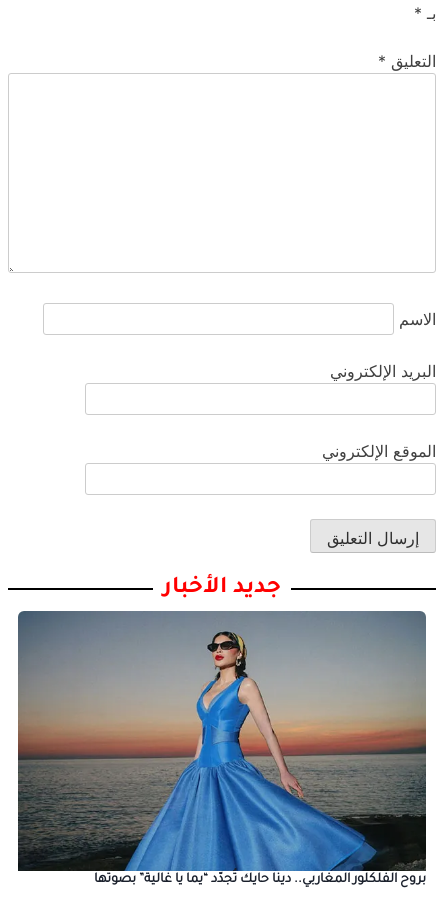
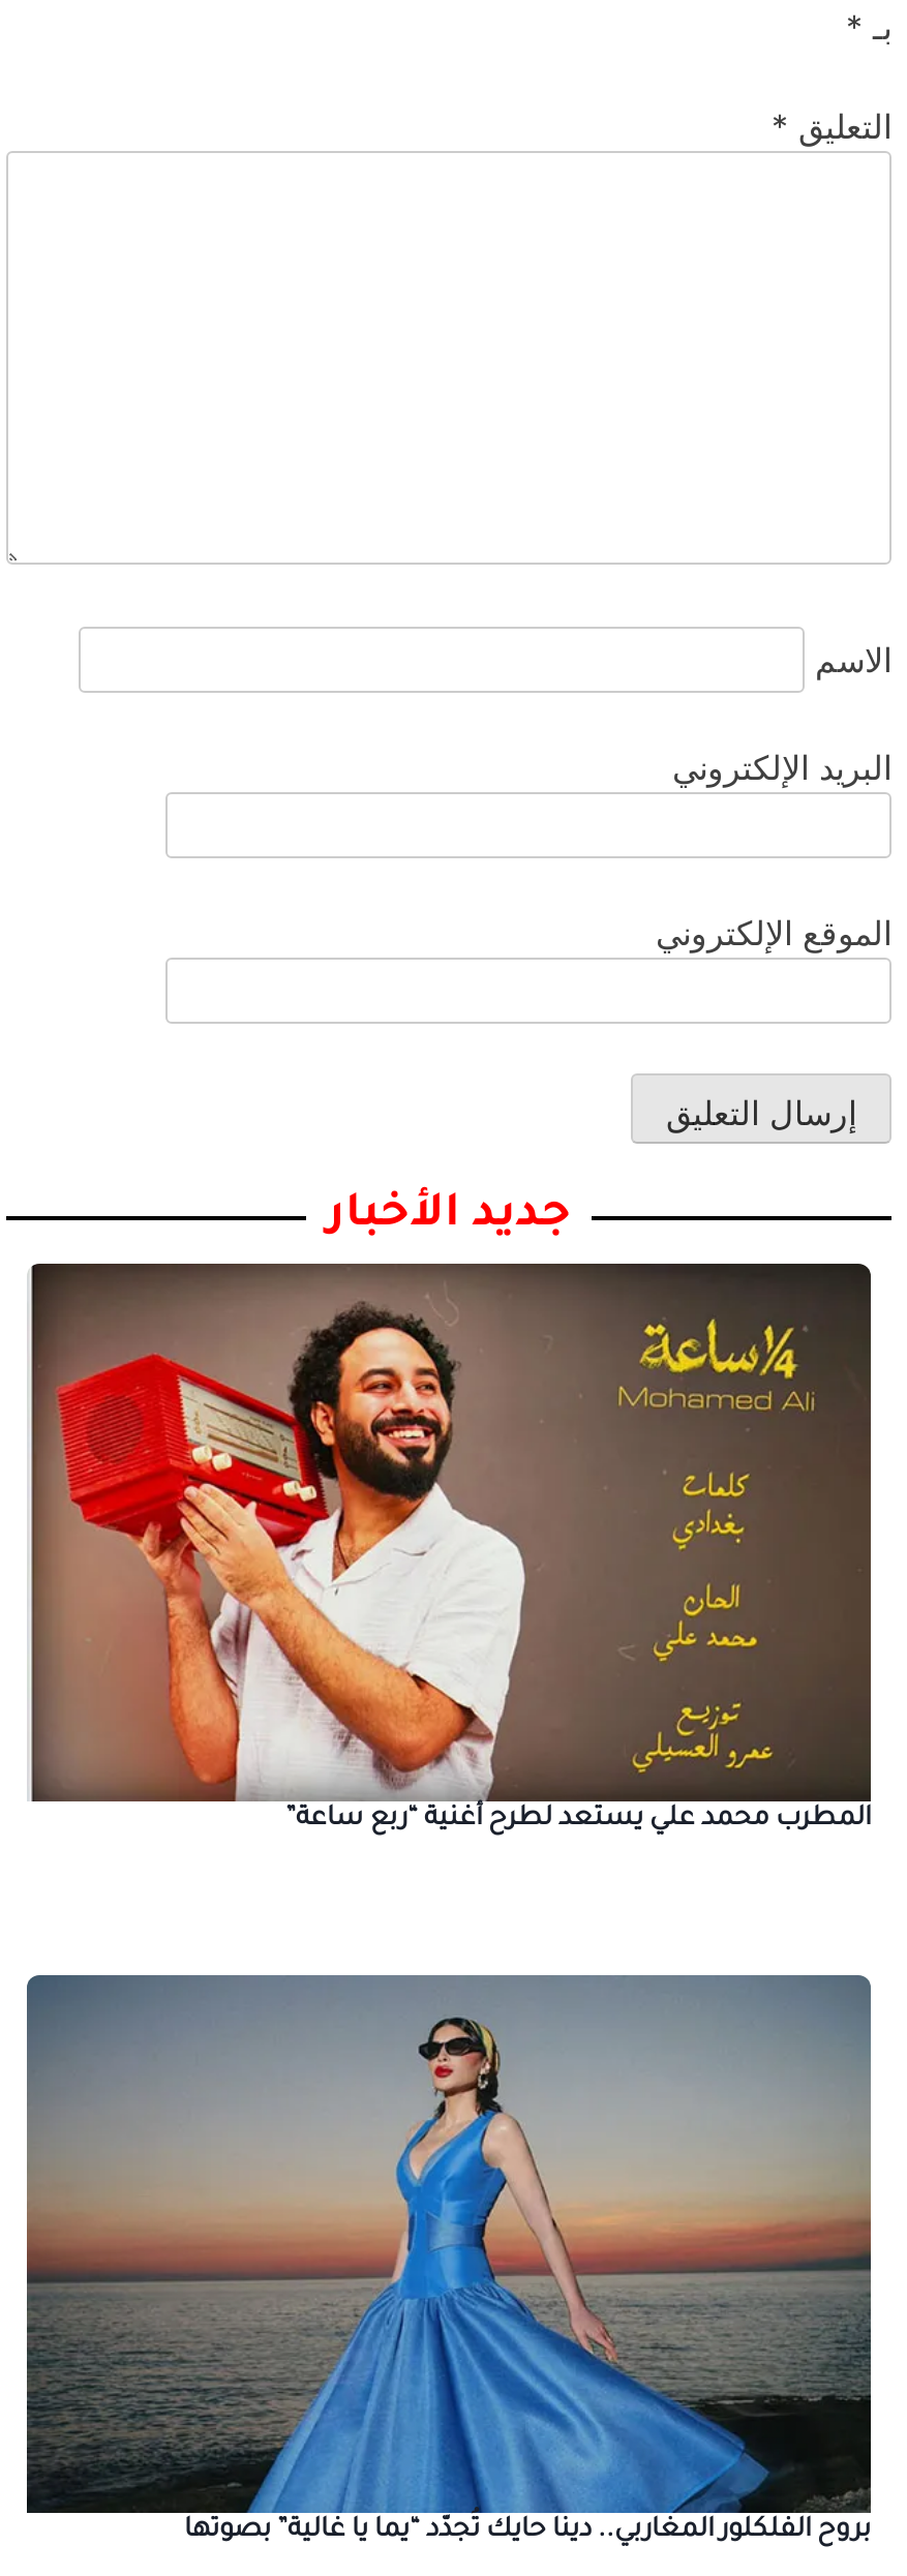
+ [image]
+ المطرب محمد علي يستعد لطرح أغنية “ربع ساعة”
